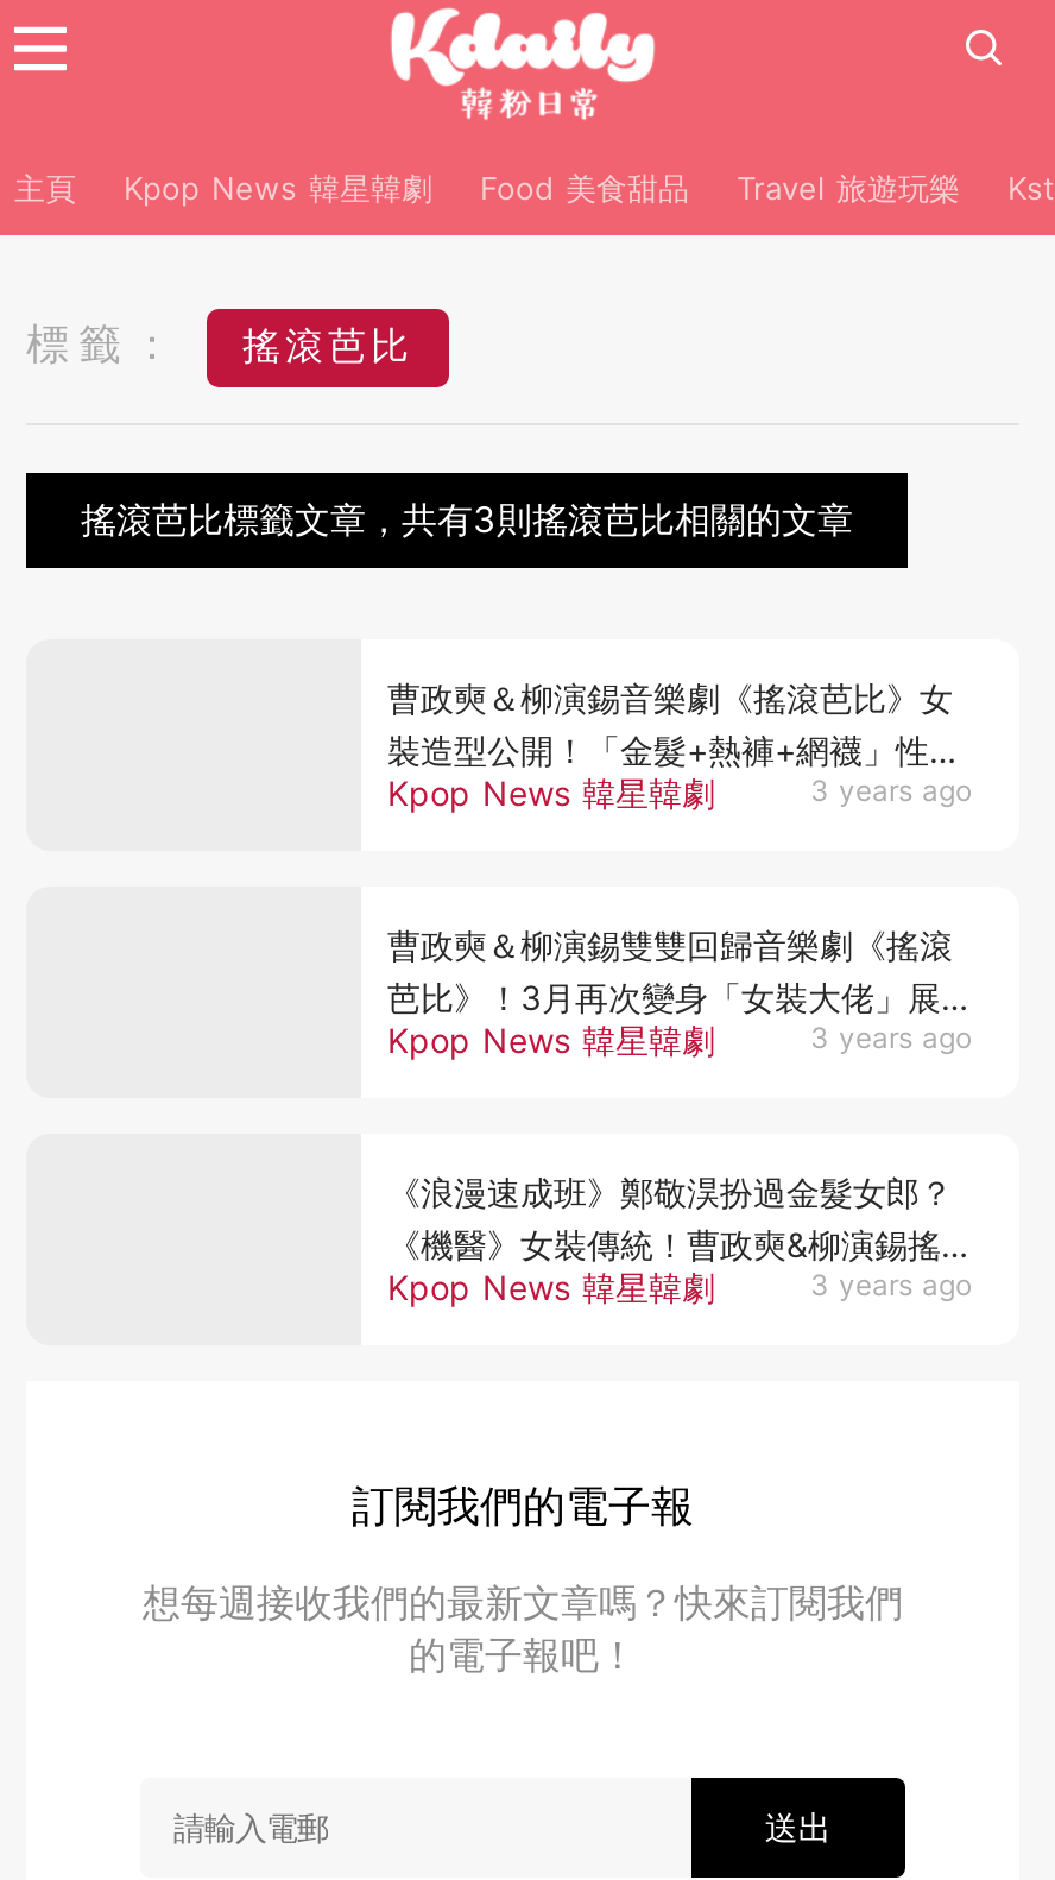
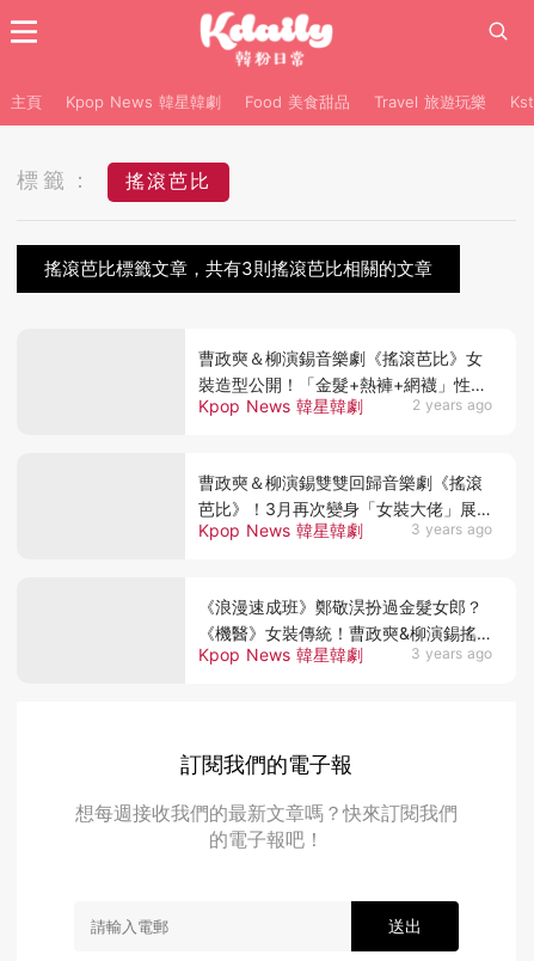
- 3 years ago
+ 2 years ago
